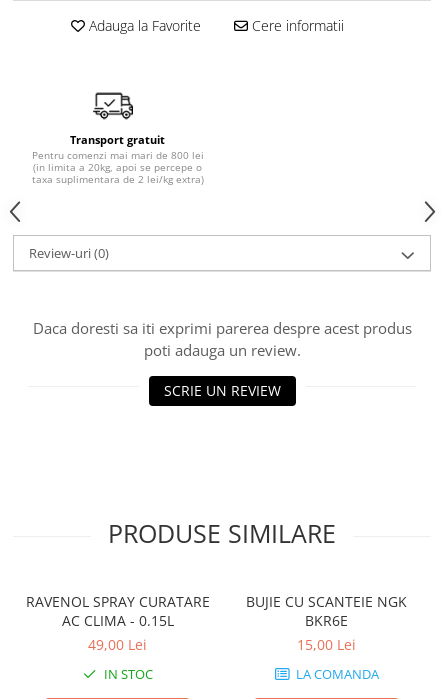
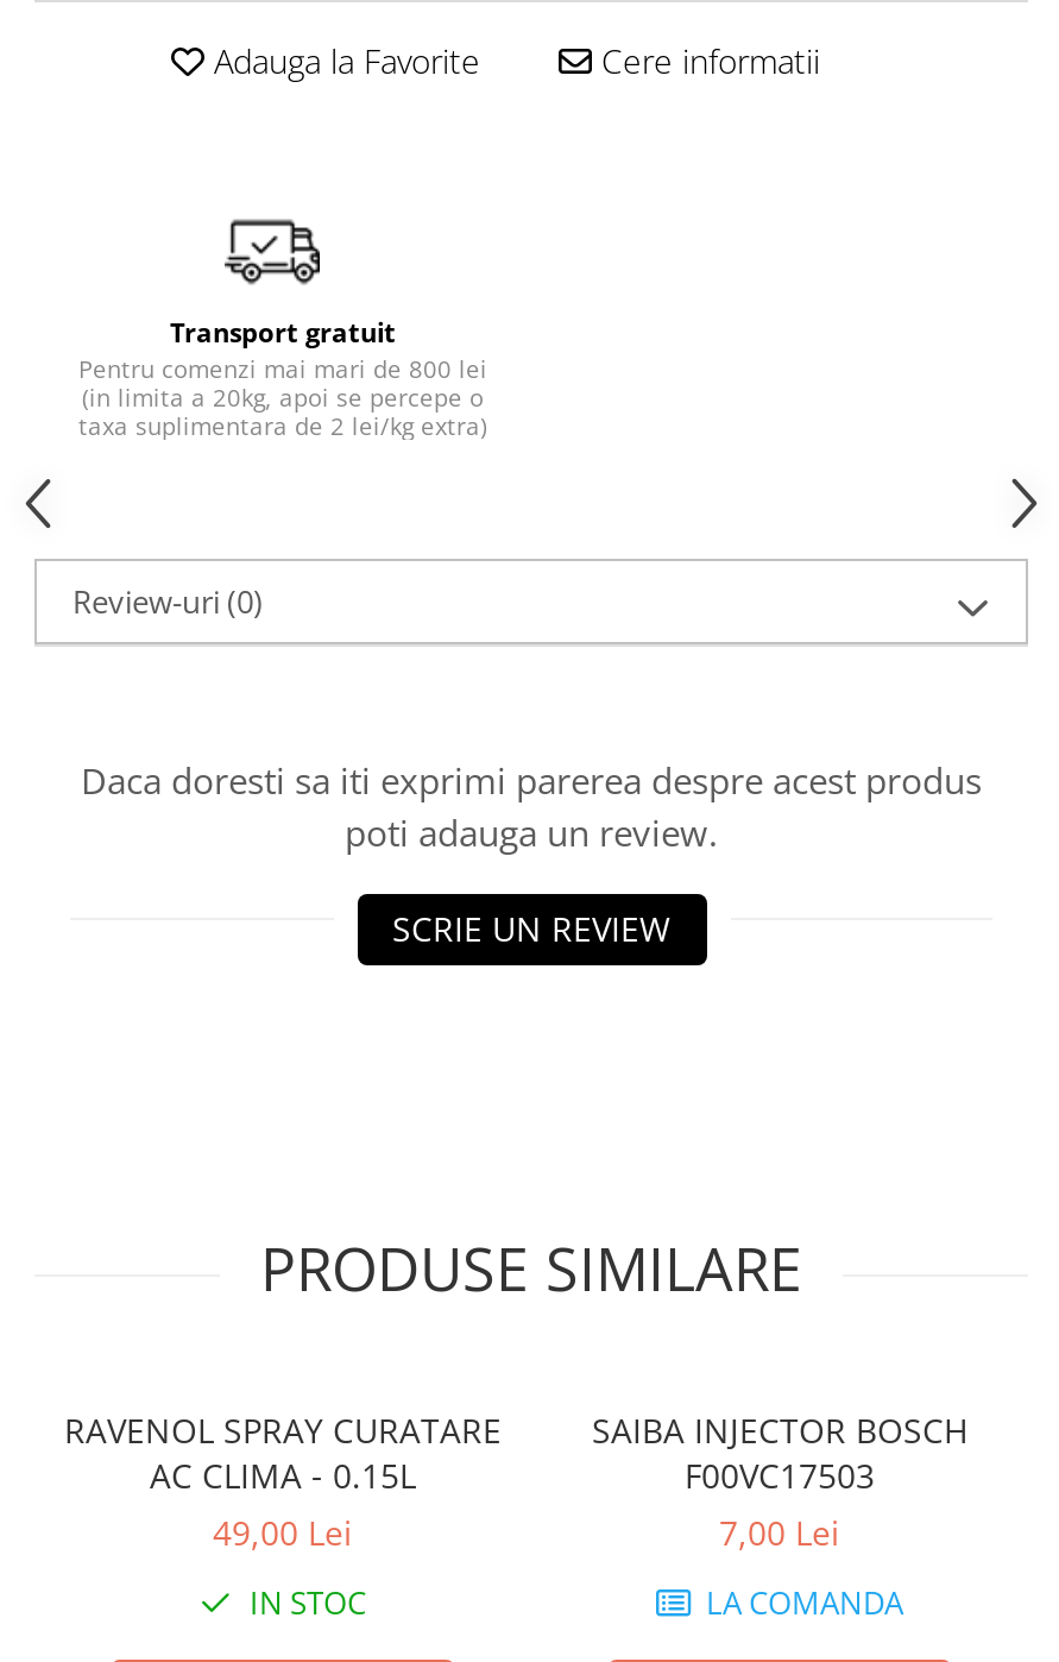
- BUJIE CU SCANTEIE NGK
- BKR6E
- 15,00 Lei
+ SAIBA INJECTOR BOSCH
+ F00VC17503
+ 7,00 Lei
